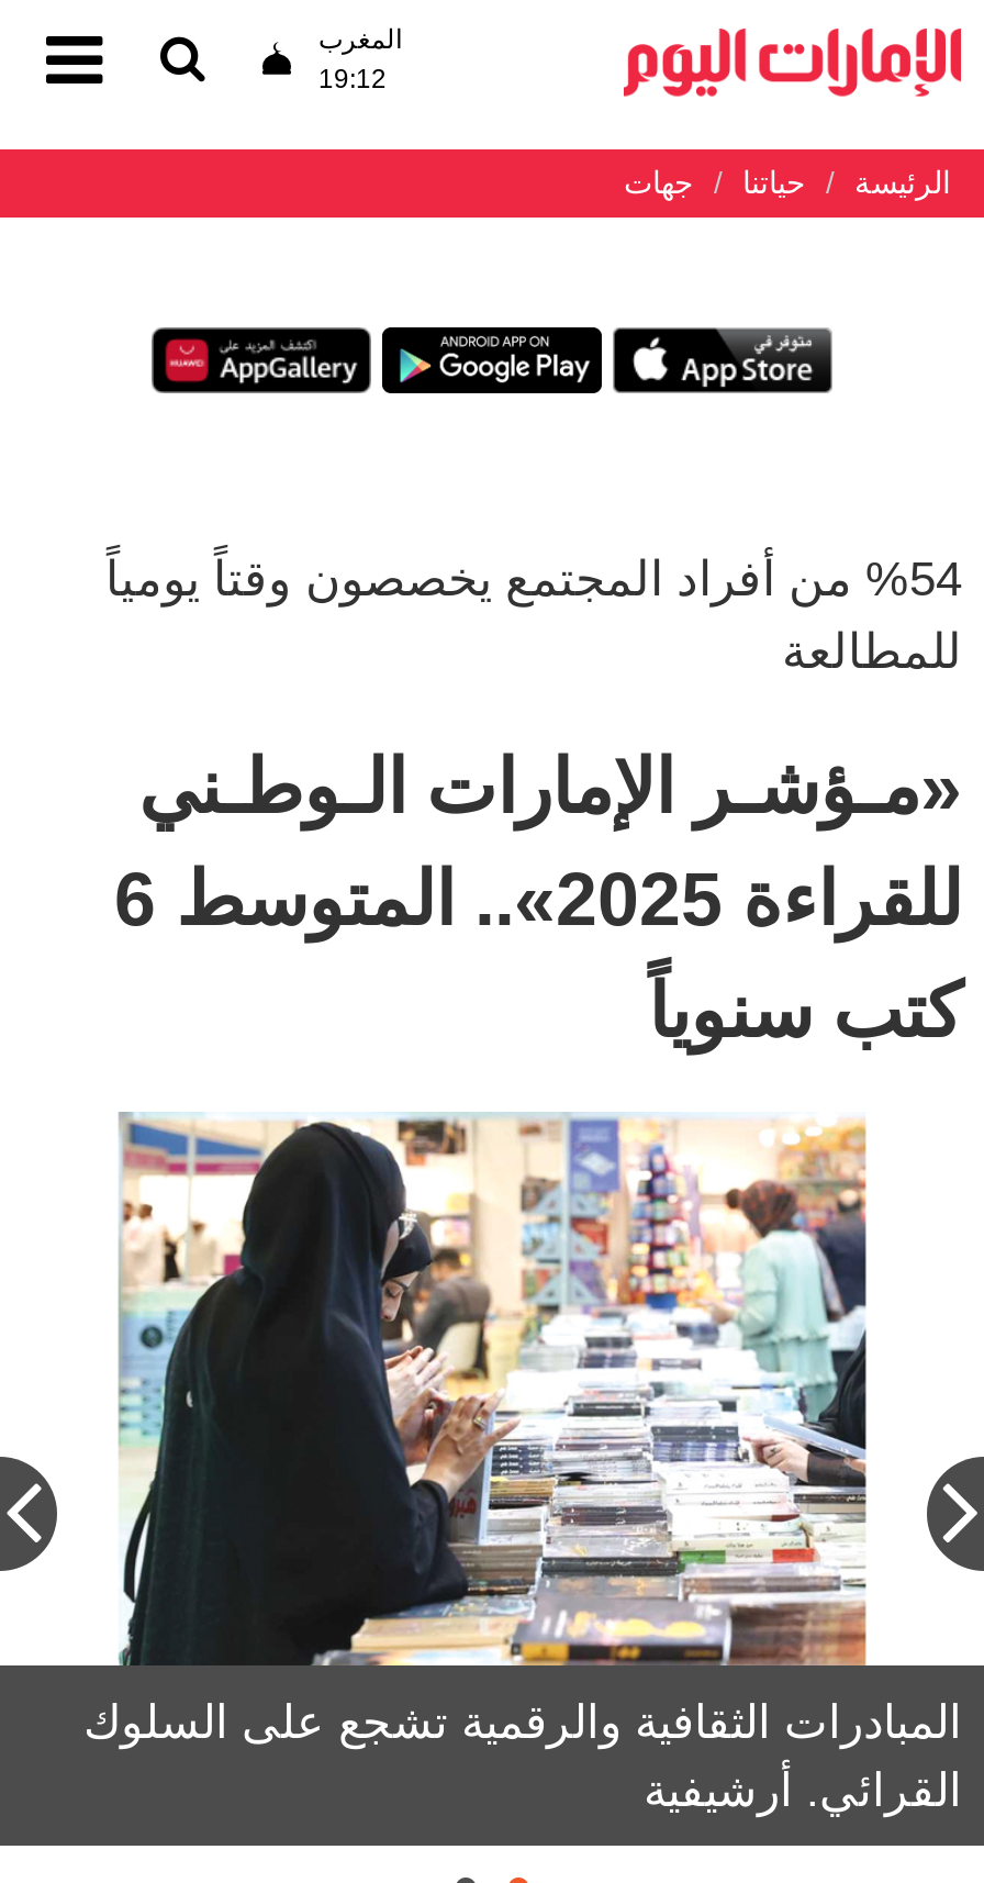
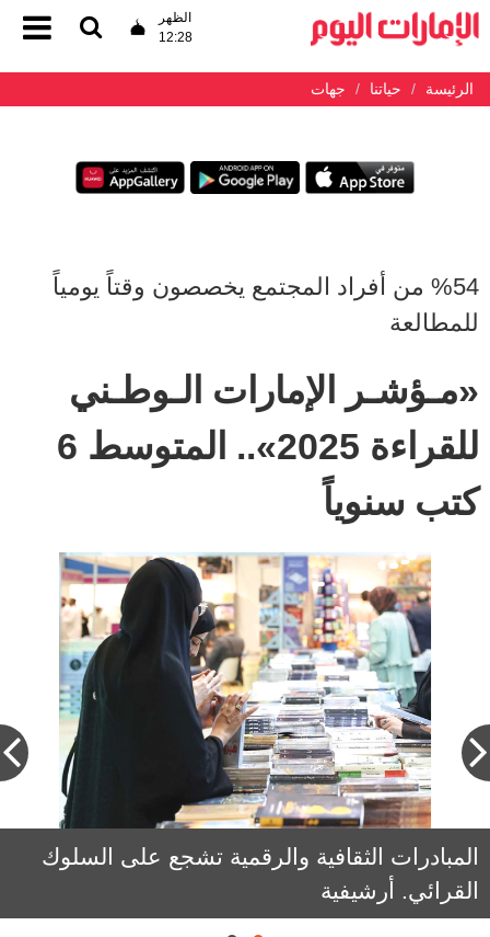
- المغرب
- 19:12
+ الظهر
+ 12:28
